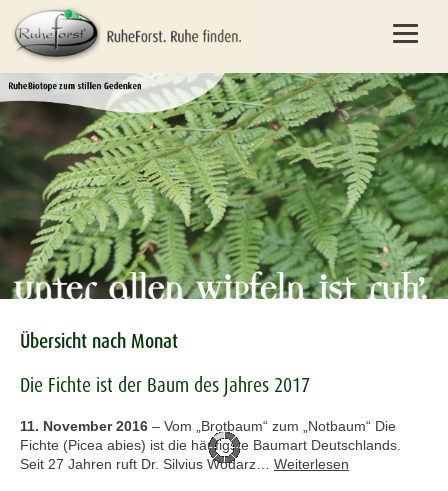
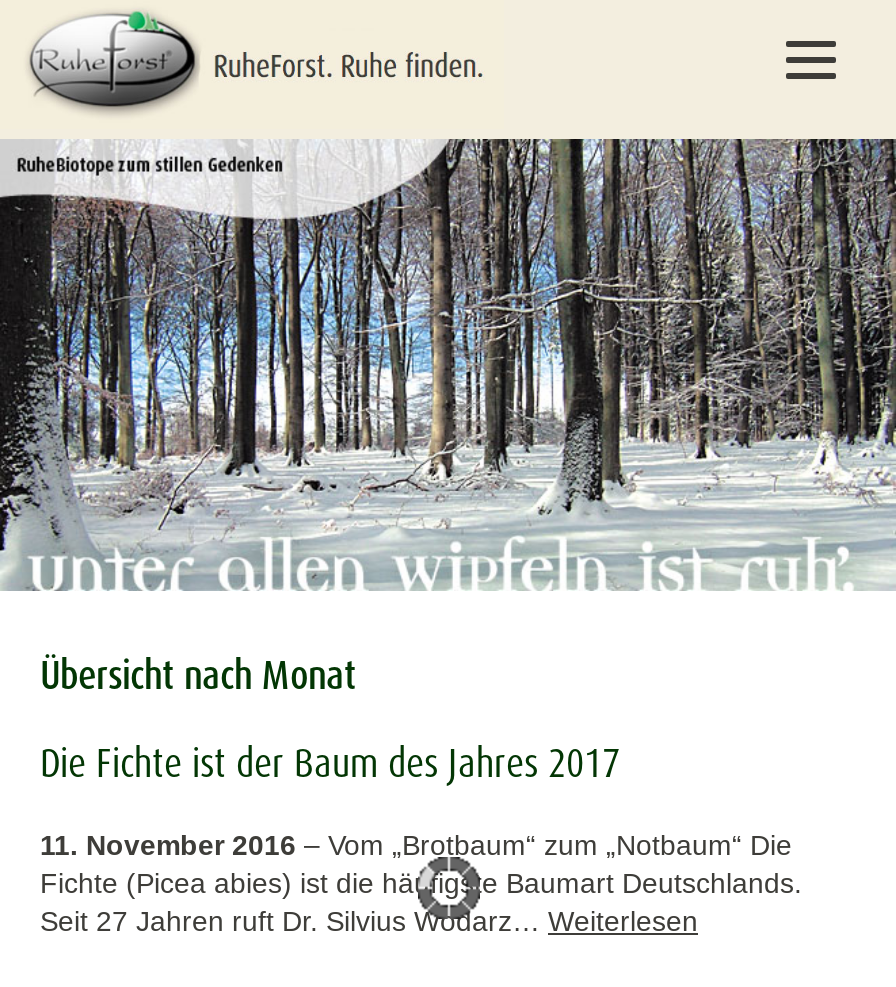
- [image]
+ [image]
